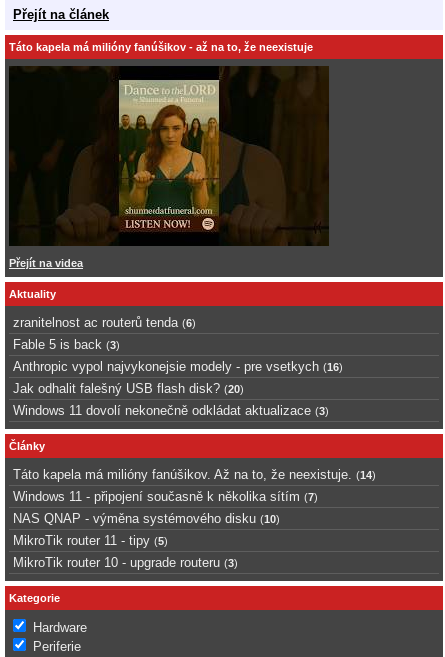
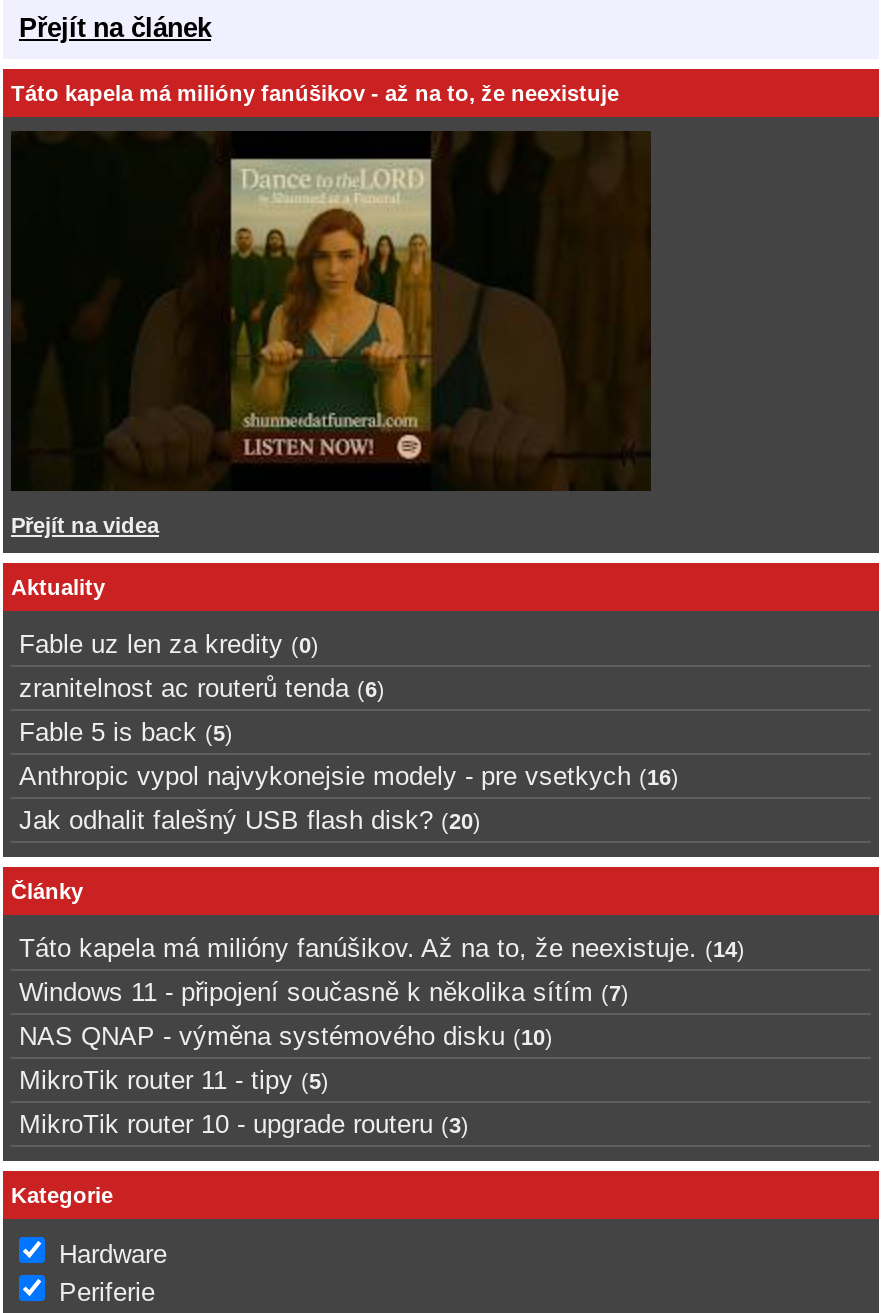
+ Fable uz len za kredity (0)

moved down: zranitelnost ac routerů tenda (6)

- Fable 5 is back (3)
+ Fable 5 is back (5)

moved down: Anthropic vypol najvykonejsie modely - pre vsetkych (16) | Jak odhalit falešný USB flash disk? (20)

- Windows 11 dovolí nekonečně odkládat aktualizace (3)
